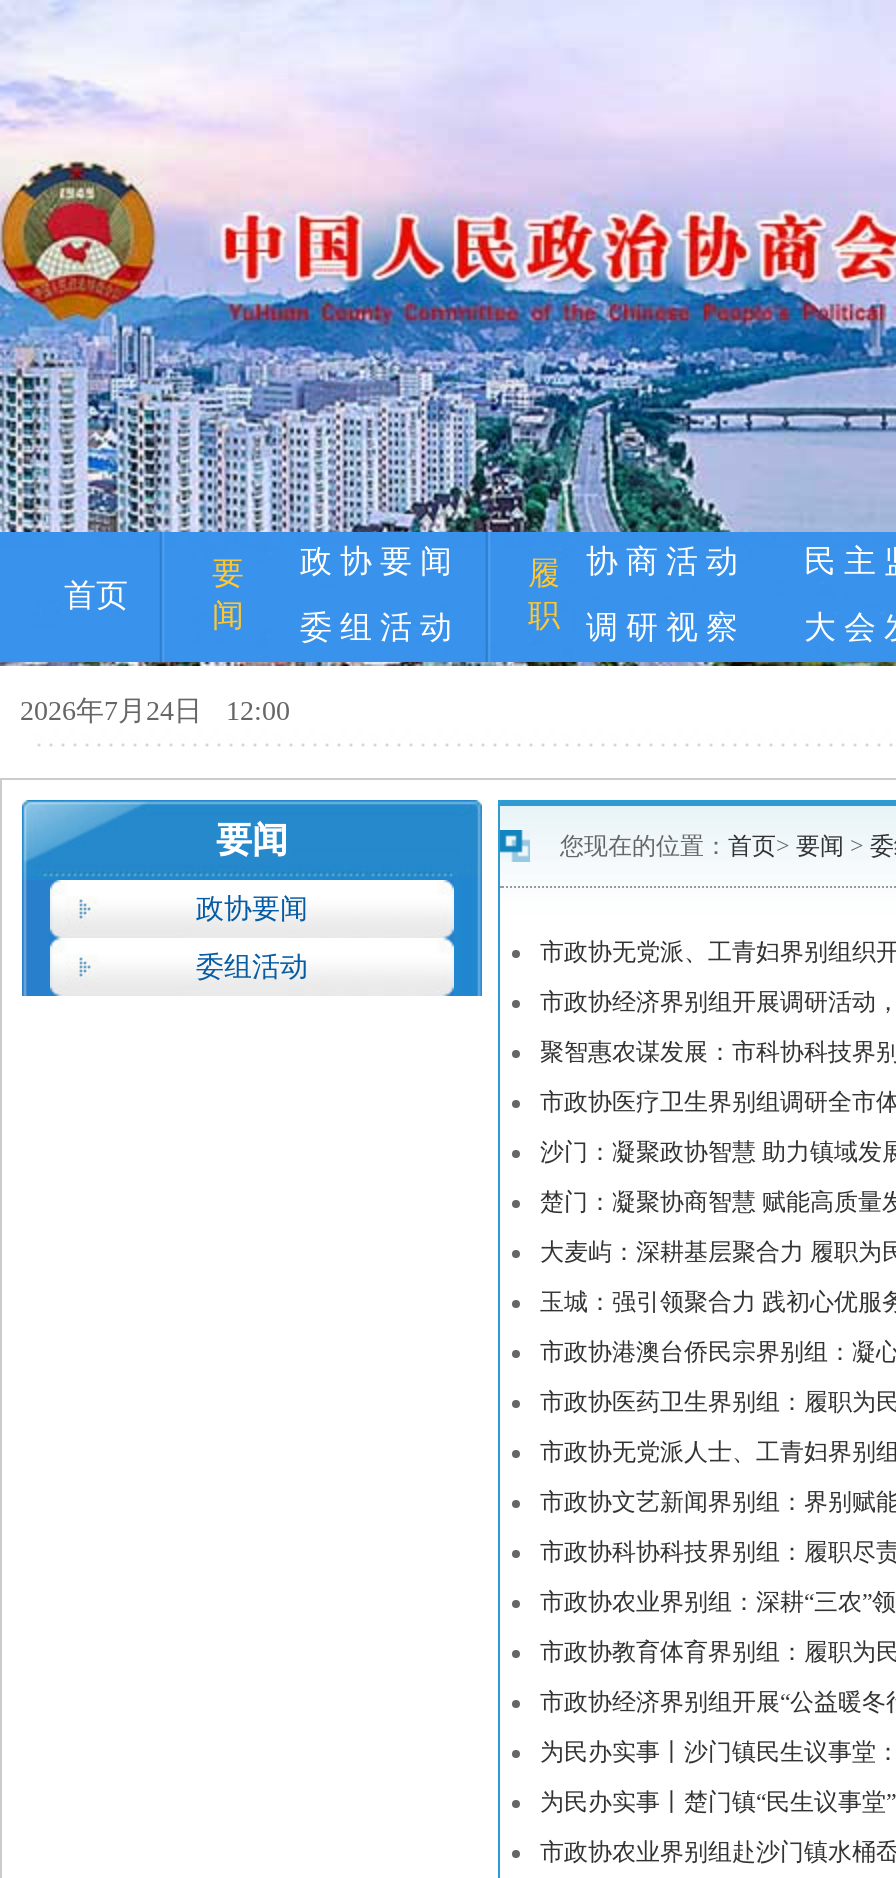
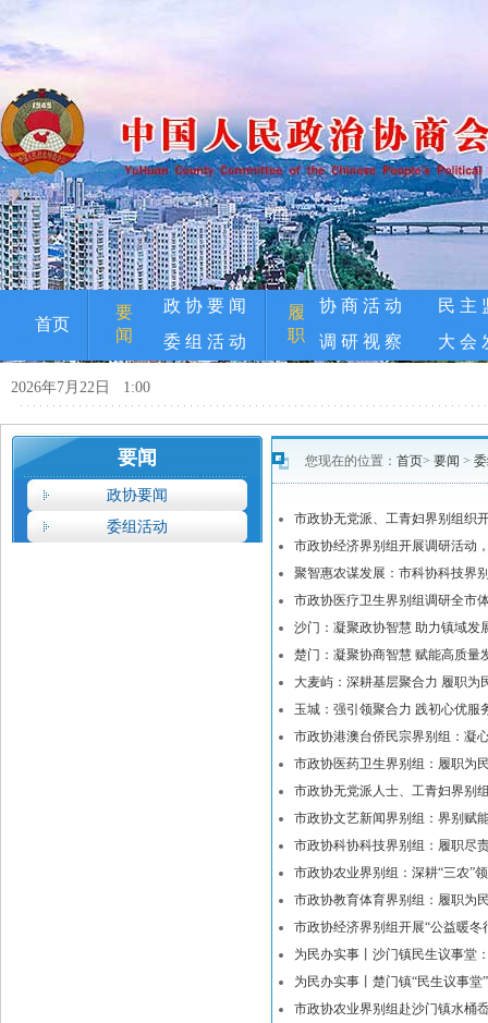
- 2026年7月24日 12:00
+ 2026年7月22日 1:00
